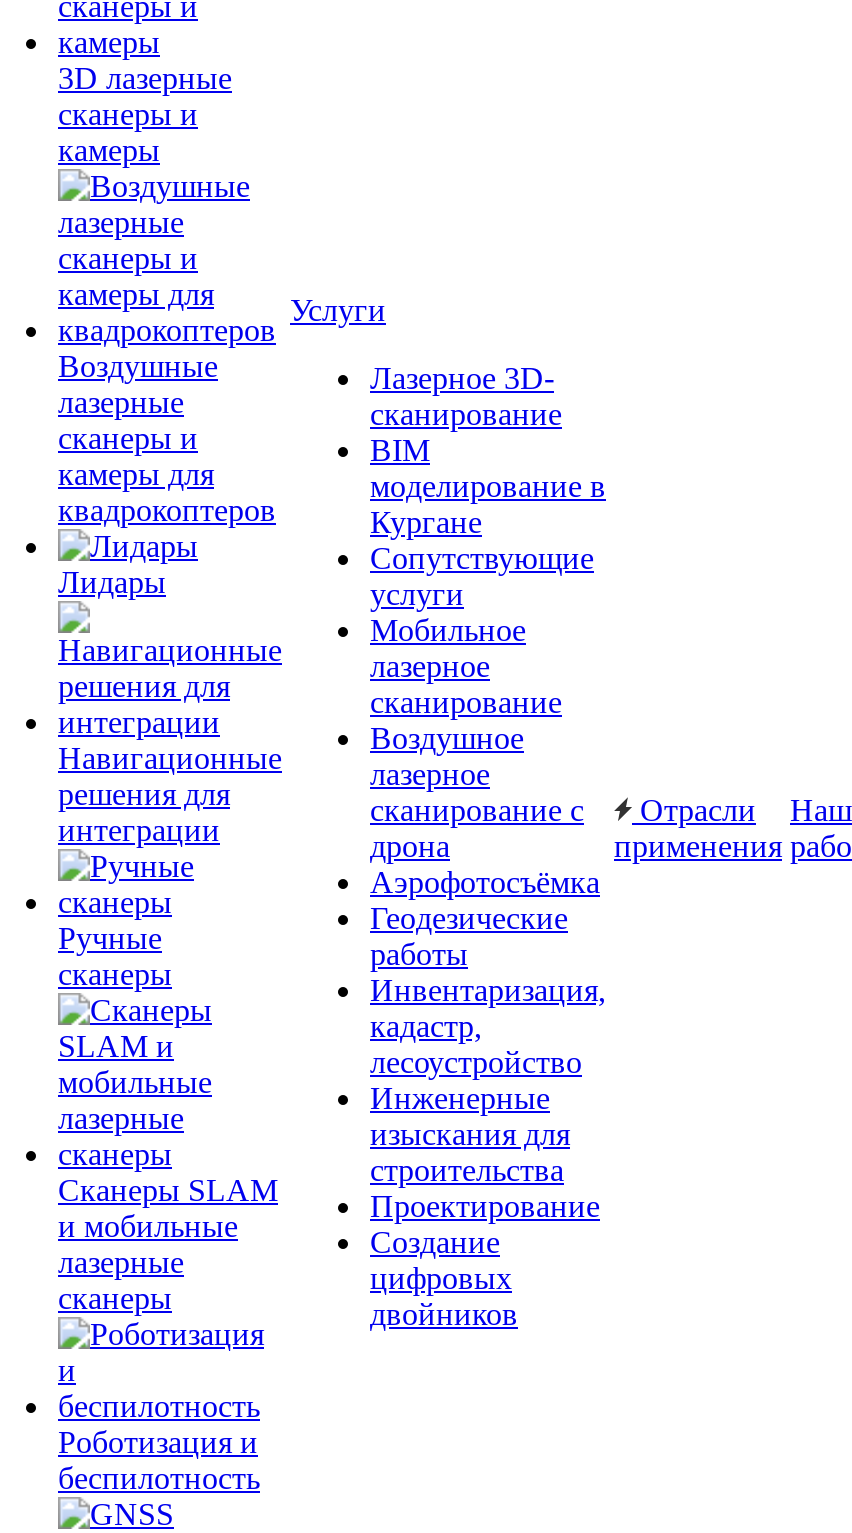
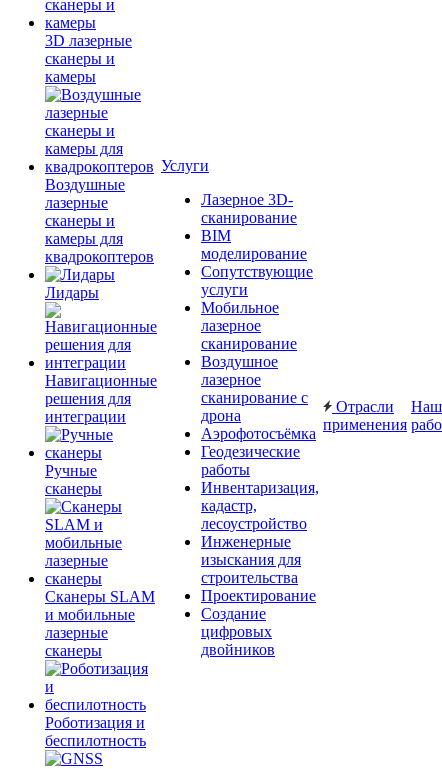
- моделирование в
- Кургане
+ моделирование
